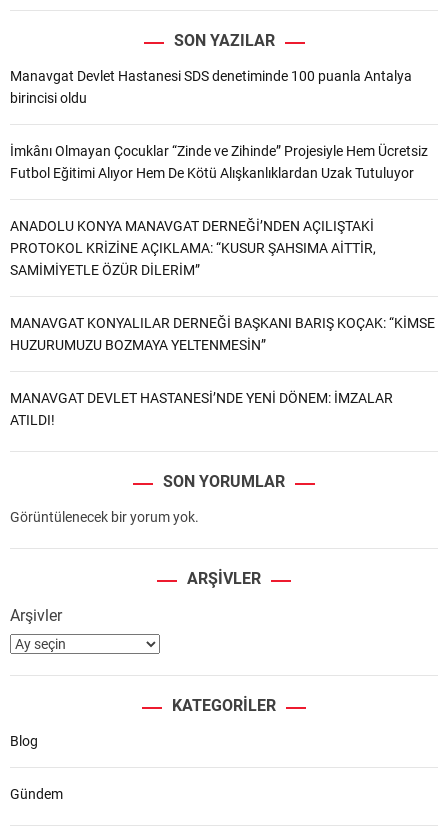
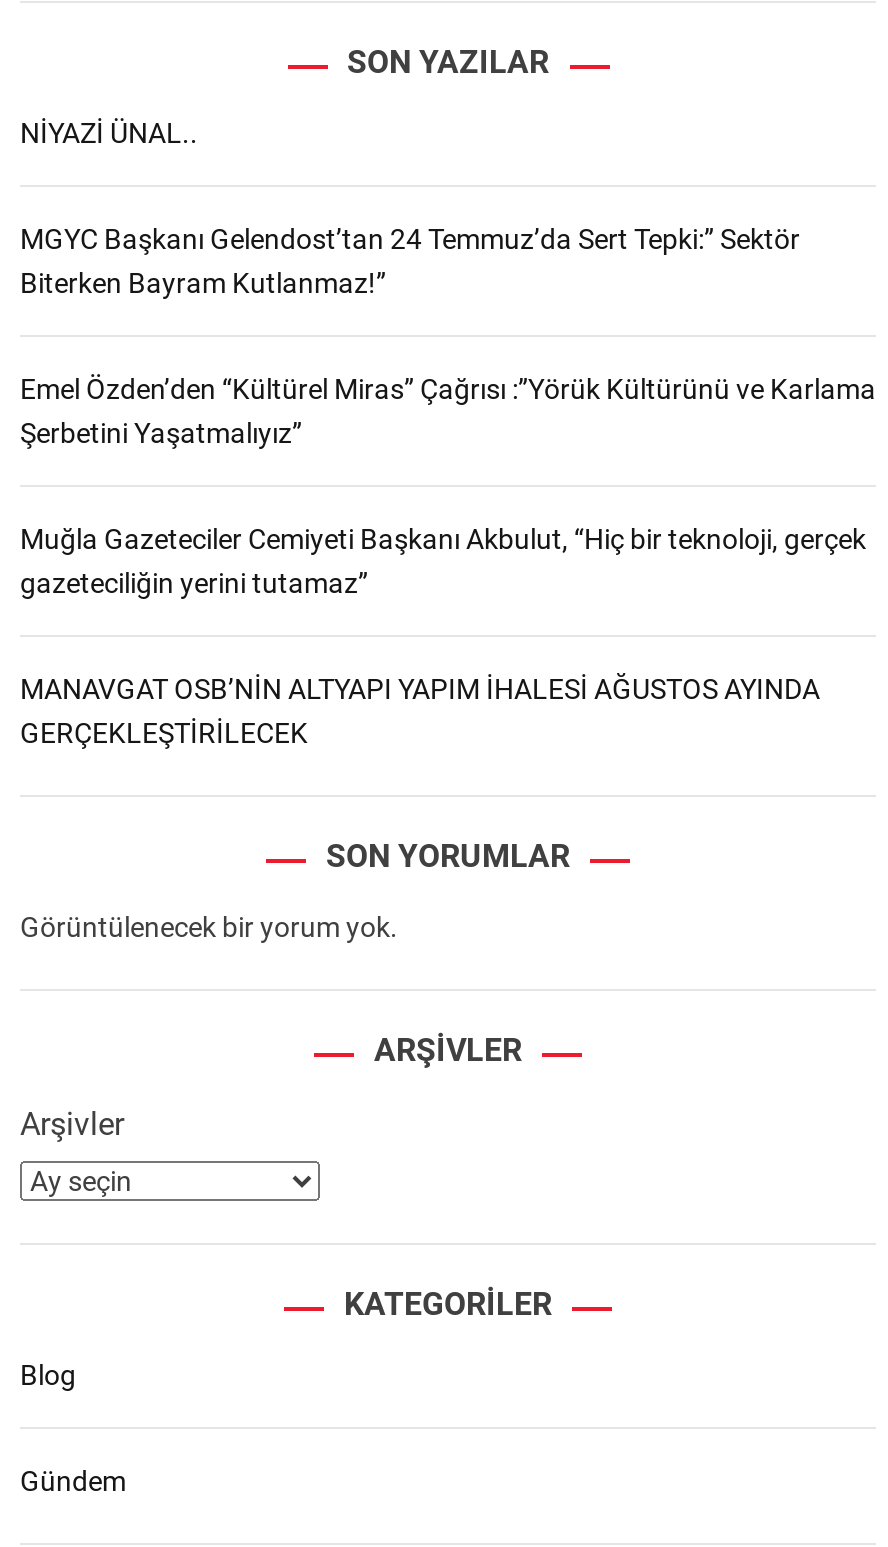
- Manavgat Devlet Hastanesi SDS denetiminde 100 puanla Antalya
- birincisi oldu
+ NİYAZİ ÜNAL..

- İmkânı Olmayan Çocuklar “Zinde ve Zihinde” Projesiyle Hem Ücretsiz
- Futbol Eğitimi Alıyor Hem De Kötü Alışkanlıklardan Uzak Tutuluyor
+ MGYC Başkanı Gelendost’tan 24 Temmuz’da Sert Tepki:” Sektör
+ Biterken Bayram Kutlanmaz!”

- ANADOLU KONYA MANAVGAT DERNEĞİ’NDEN AÇILIŞTAKİ
- PROTOKOL KRİZİNE AÇIKLAMA: “KUSUR ŞAHSIMA AİTTİR,
- SAMİMİYETLE ÖZÜR DİLERİM”
+ Emel Özden’den “Kültürel Miras” Çağrısı :”Yörük Kültürünü ve Karlama
+ Şerbetini Yaşatmalıyız”

- MANAVGAT KONYALILAR DERNEĞİ BAŞKANI BARIŞ KOÇAK: “KİMSE
- HUZURUMUZU BOZMAYA YELTENMESİN”
+ Muğla Gazeteciler Cemiyeti Başkanı Akbulut, “Hiç bir teknoloji, gerçek
+ gazeteciliğin yerini tutamaz”

- MANAVGAT DEVLET HASTANESİ’NDE YENİ DÖNEM: İMZALAR
- ATILDI!
+ MANAVGAT OSB’NİN ALTYAPI YAPIM İHALESİ AĞUSTOS AYINDA
+ GERÇEKLEŞTİRİLECEK
